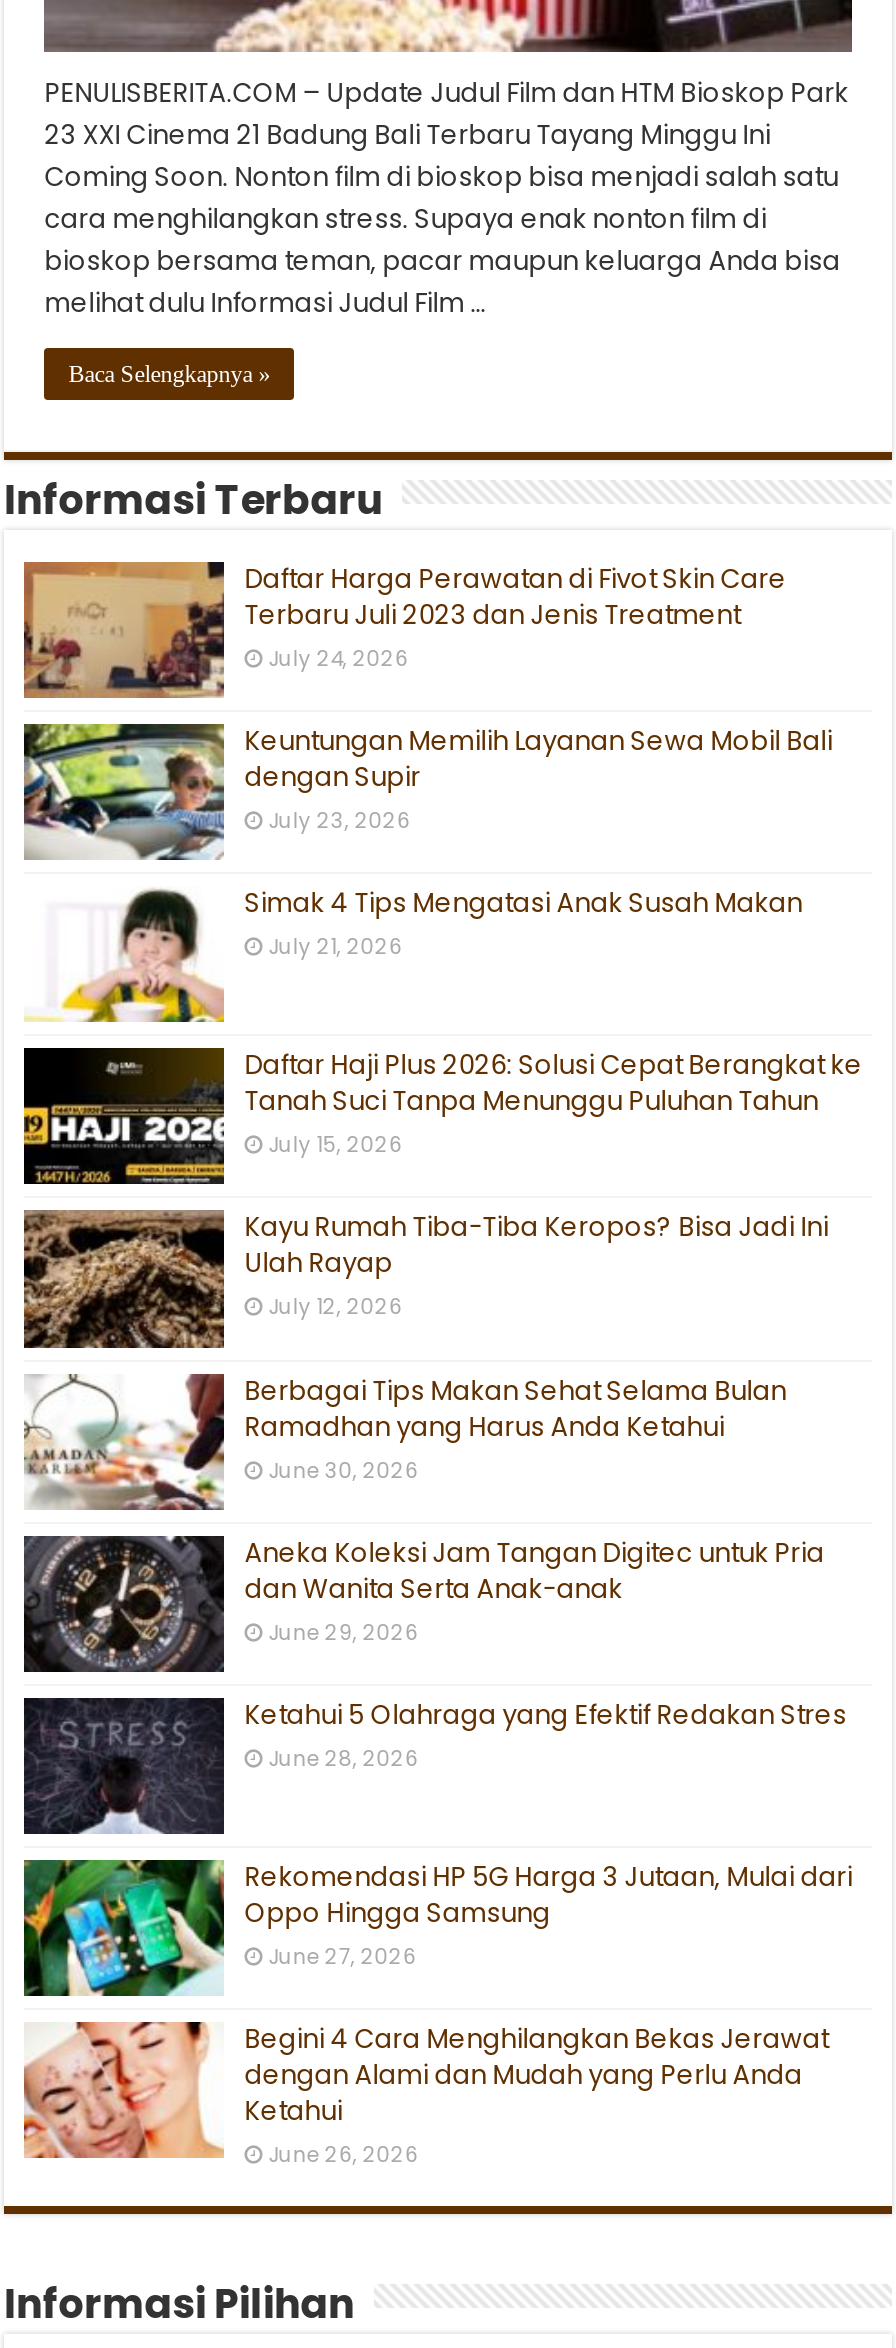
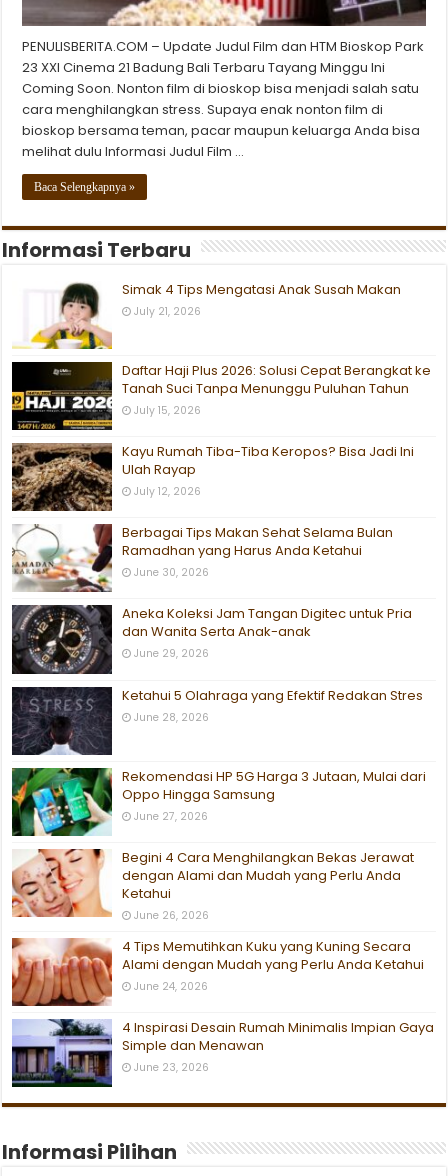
- [image]
- Daftar Harga Perawatan di Fivot Skin Care
- Terbaru Juli 2023 dan Jenis Treatment
- July 24, 2026
- Keuntungan Memilih Layanan Sewa Mobil Bali
- dengan Supir
- July 23, 2026

- [image]

moved up: [image] | Simak 4 Tips Mengatasi Anak Susah Makan | July 21, 2026 | ... | Ketahui | June 26, 2026

+ [image]
+ 4 Tips Memutihkan Kuku yang Kuning Secara
+ Alami dengan Mudah yang Perlu Anda Ketahui
+ June 24, 2026
+ 4 Inspirasi Desain Rumah Minimalis Impian Gaya
+ Simple dan Menawan
+ June 23, 2026

+ [image]
